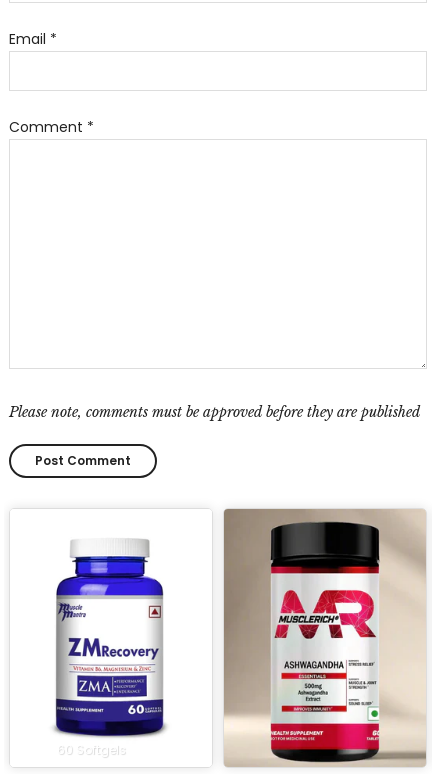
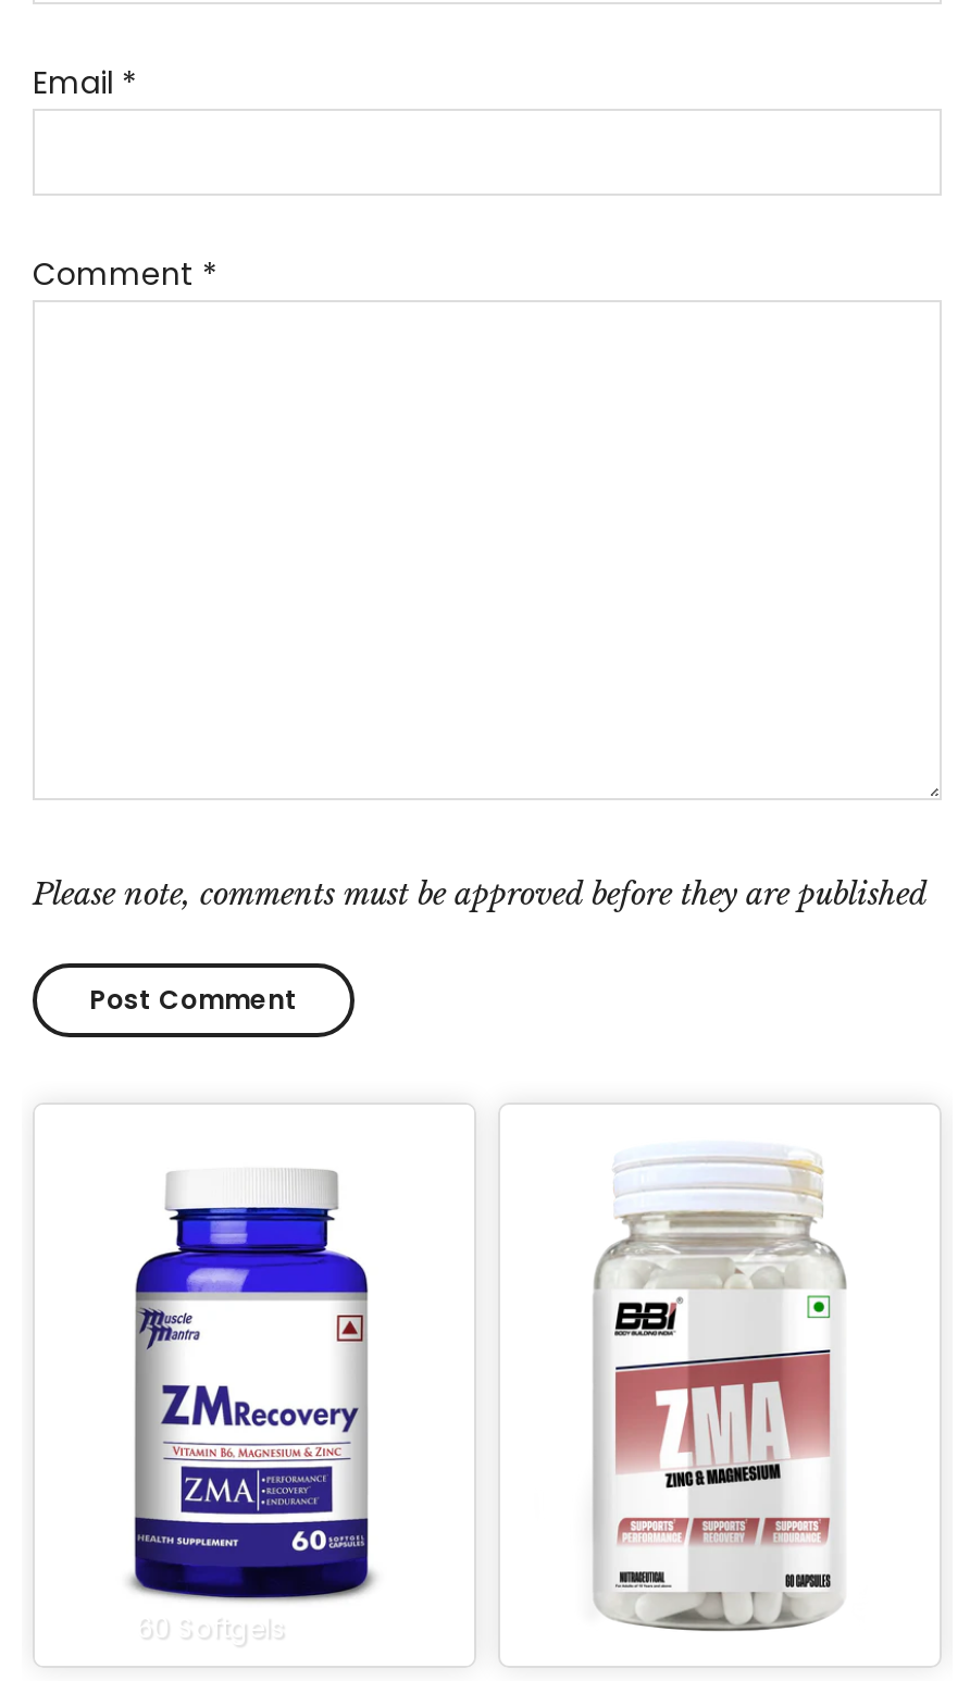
- [image]
+ [image]
